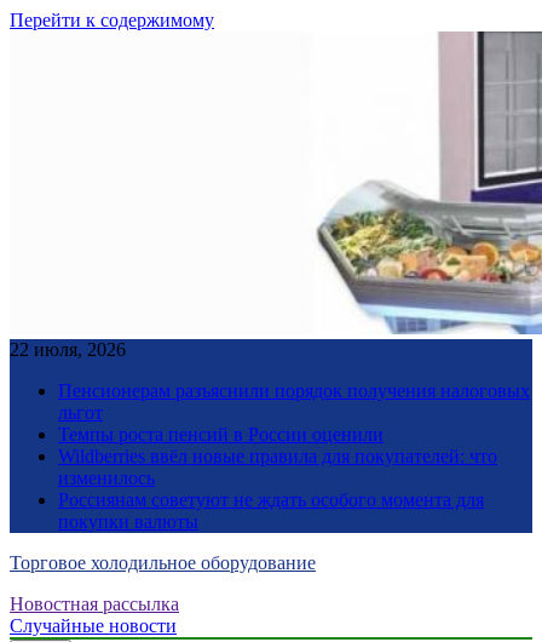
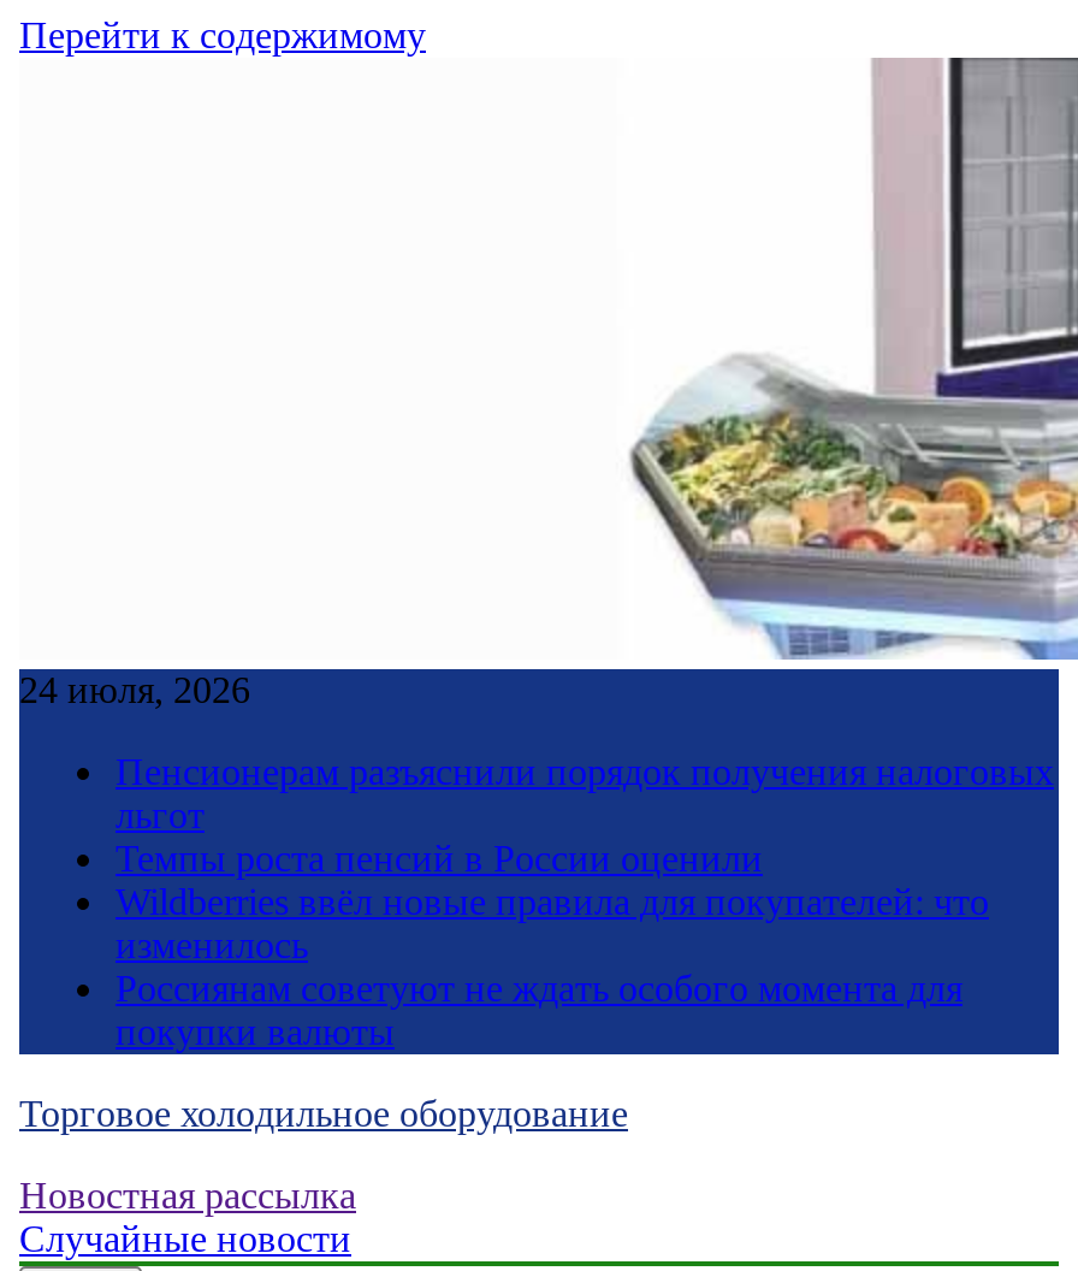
- 22 июля, 2026
+ 24 июля, 2026
